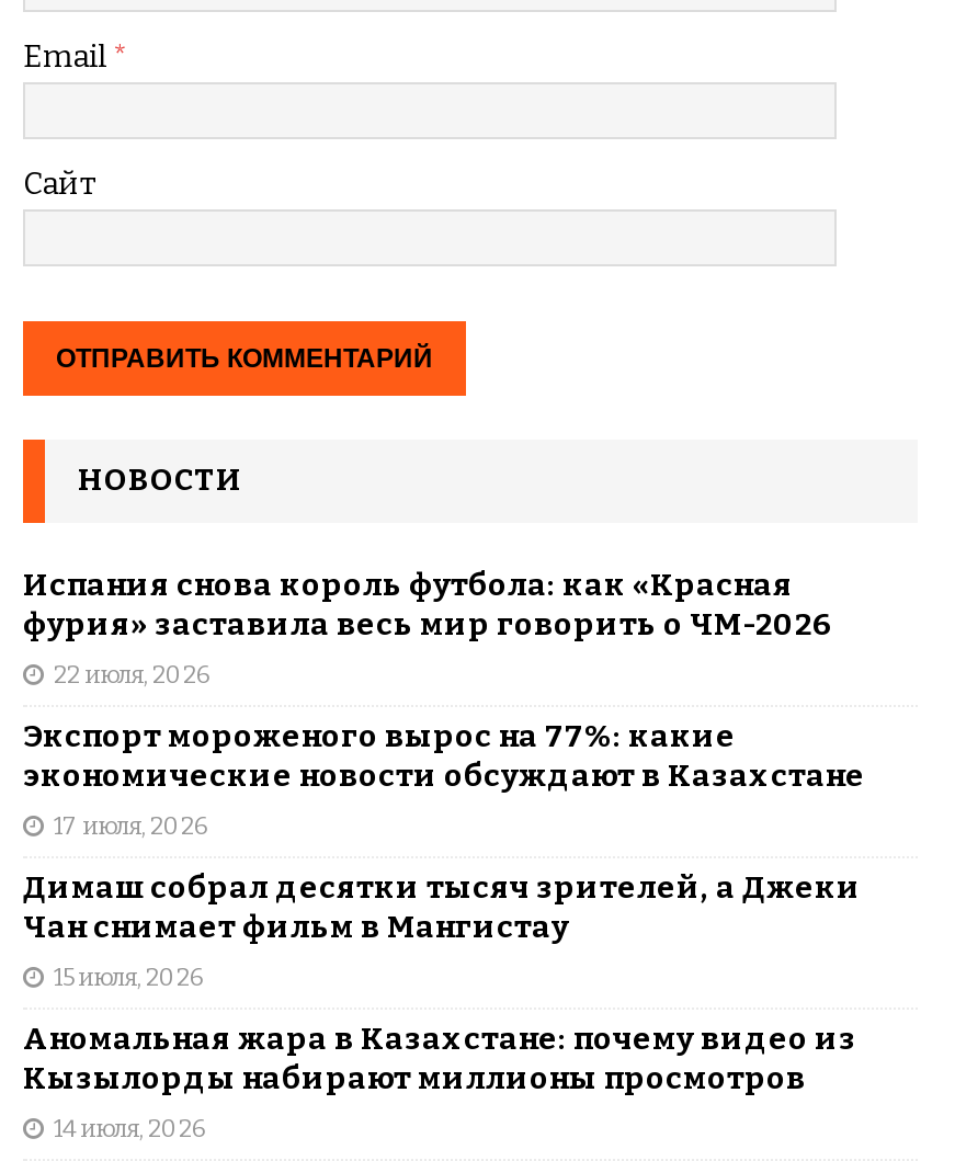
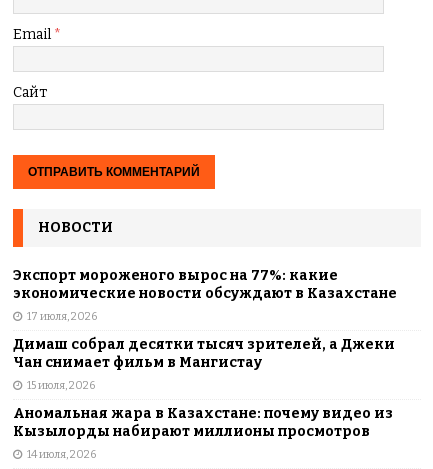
- Испания снова король футбола: как «Красная
- фурия» заставила весь мир говорить о ЧМ-2026
- 22 июля, 2026
